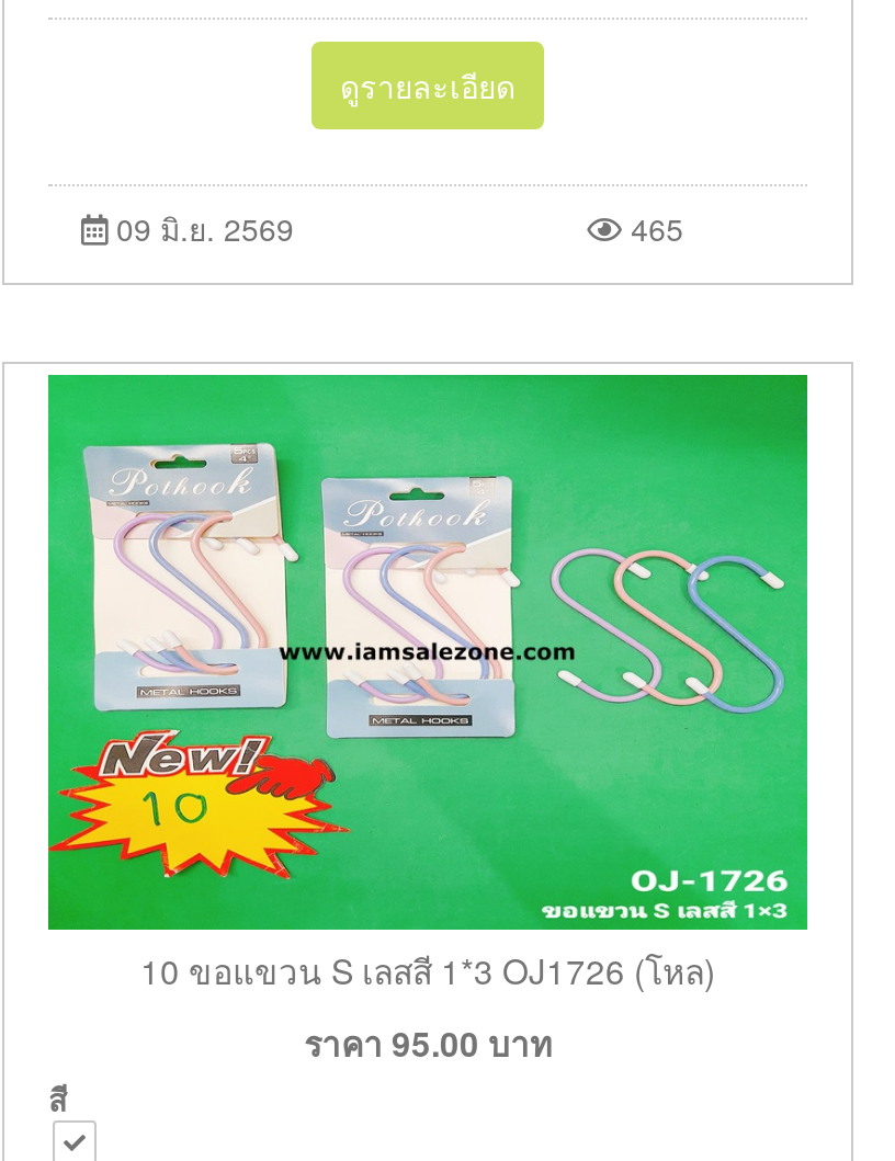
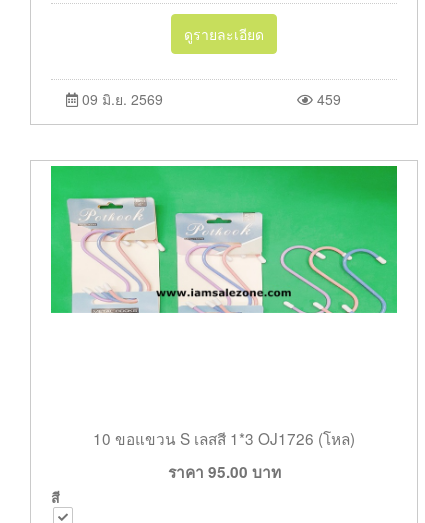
- 465
+ 459

- [image]
